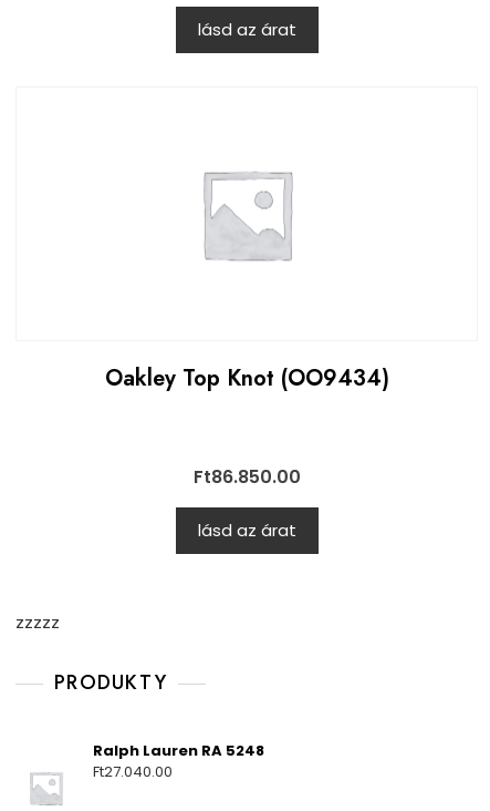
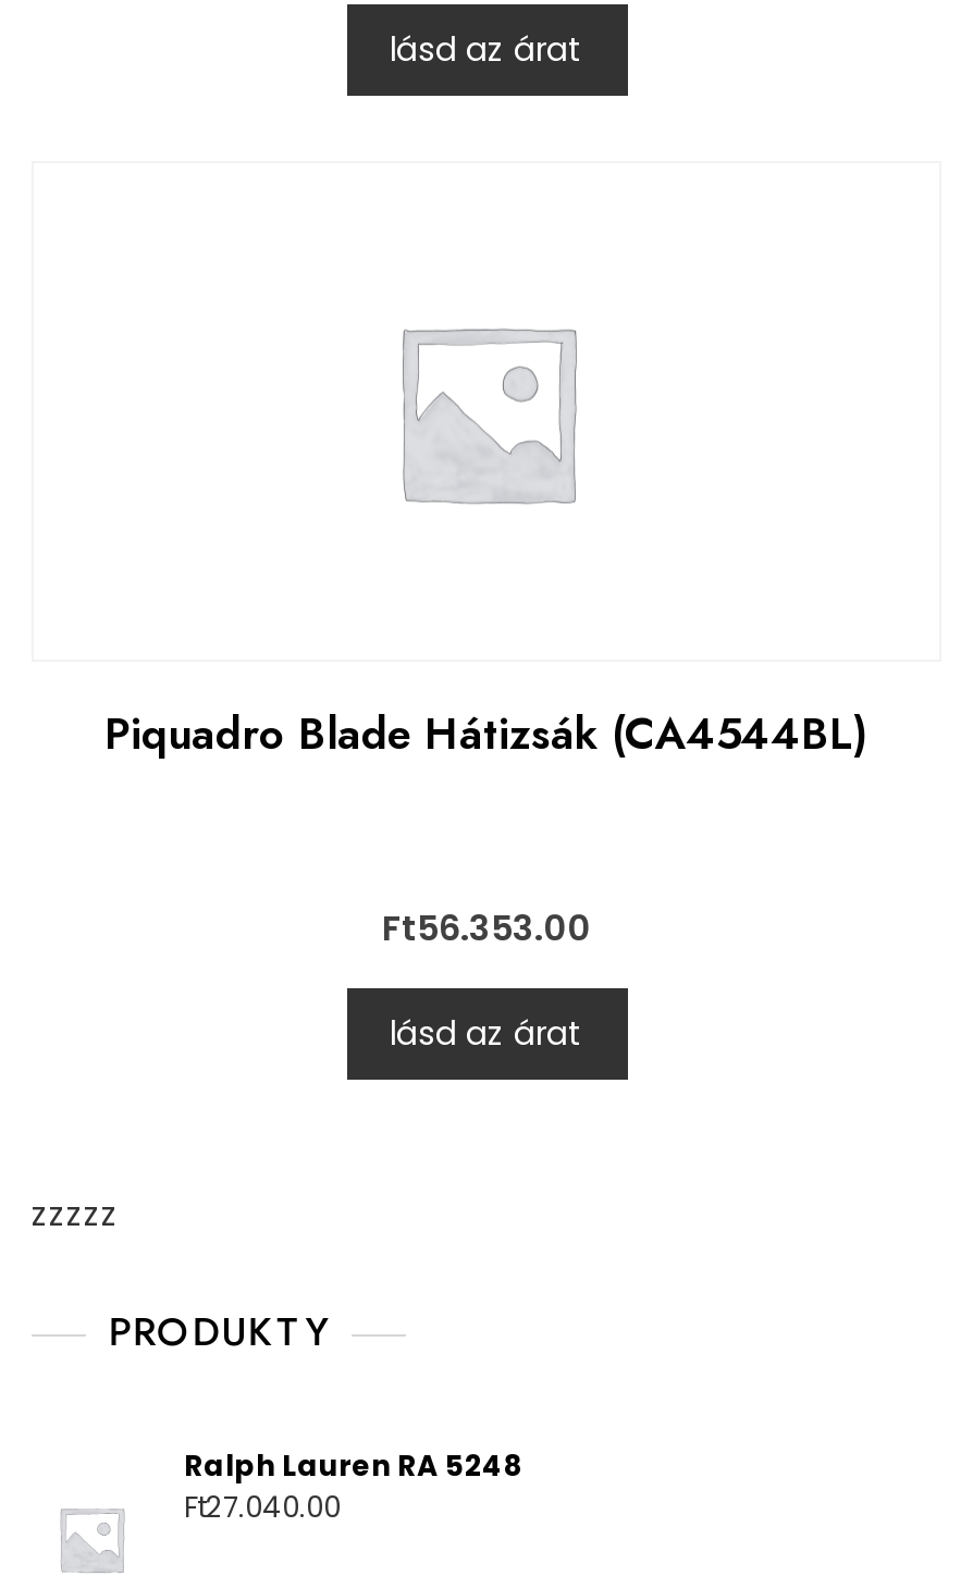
- Oakley Top Knot (OO9434)
+ Piquadro Blade Hátizsák (CA4544BL)

- Ft86.850.00
+ Ft56.353.00
